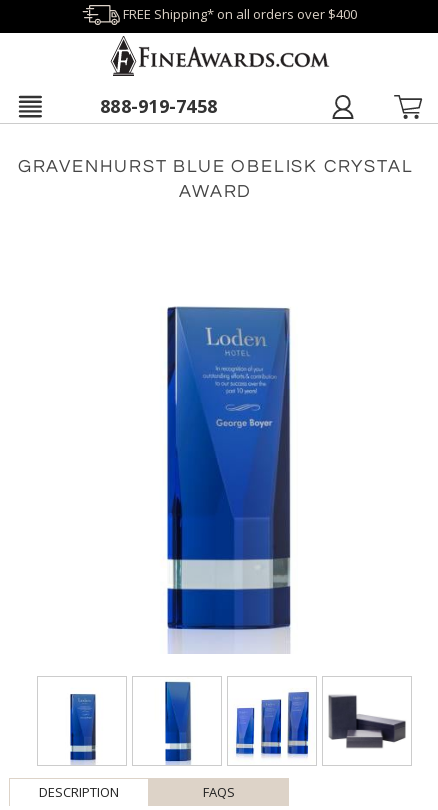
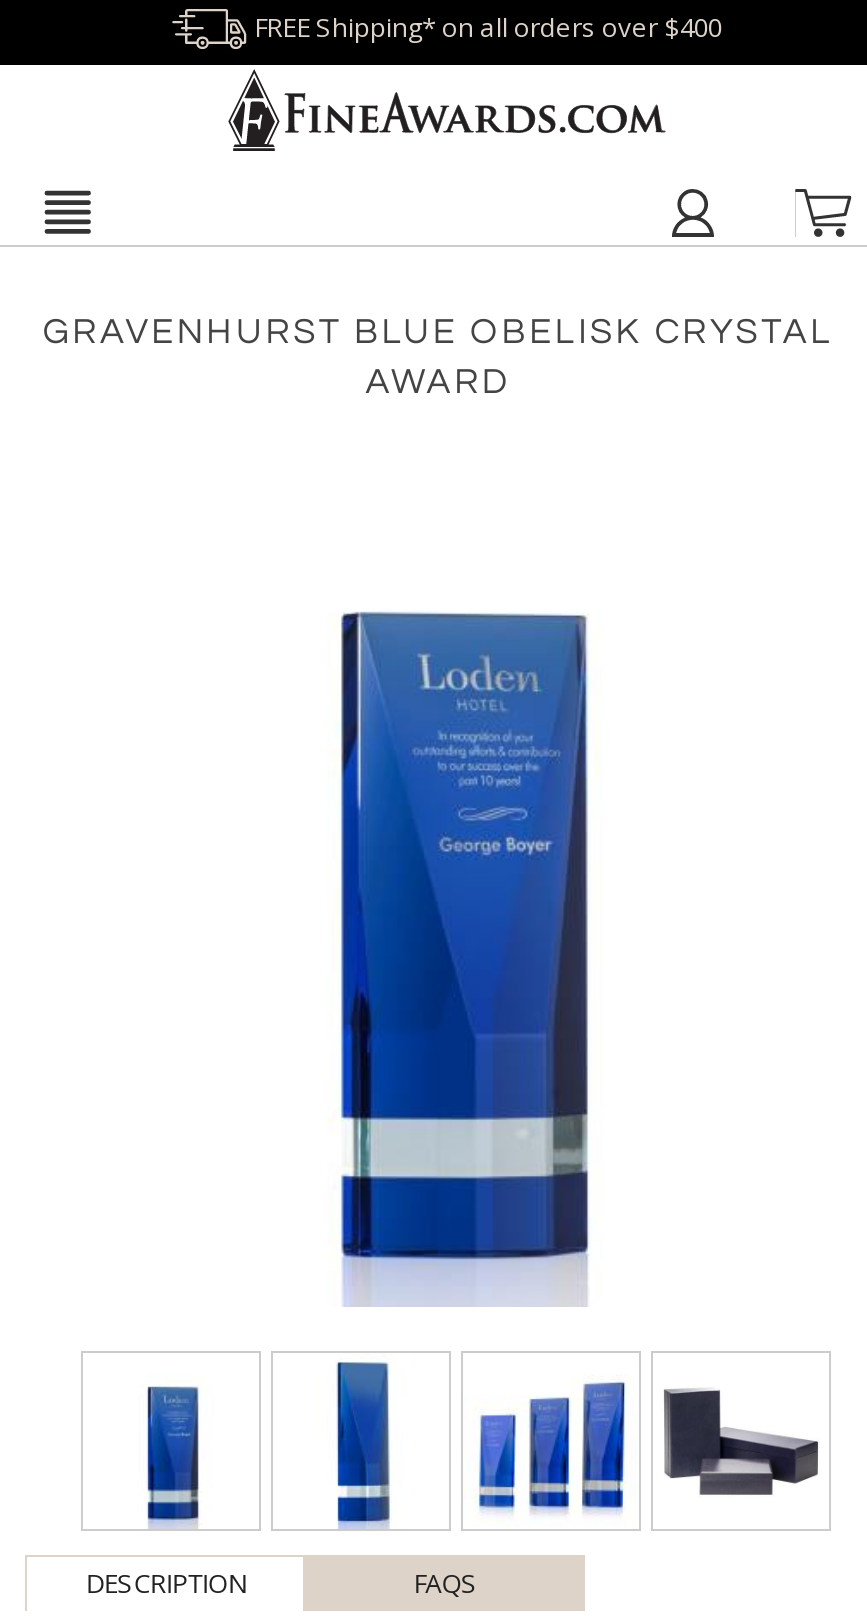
- 888-919-7458
